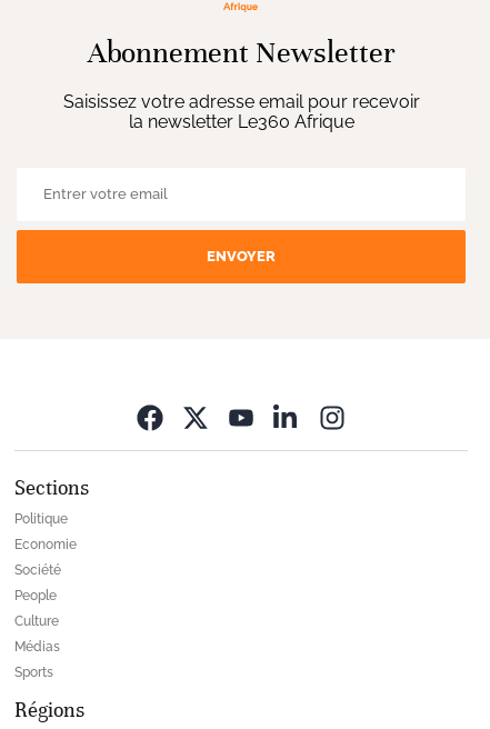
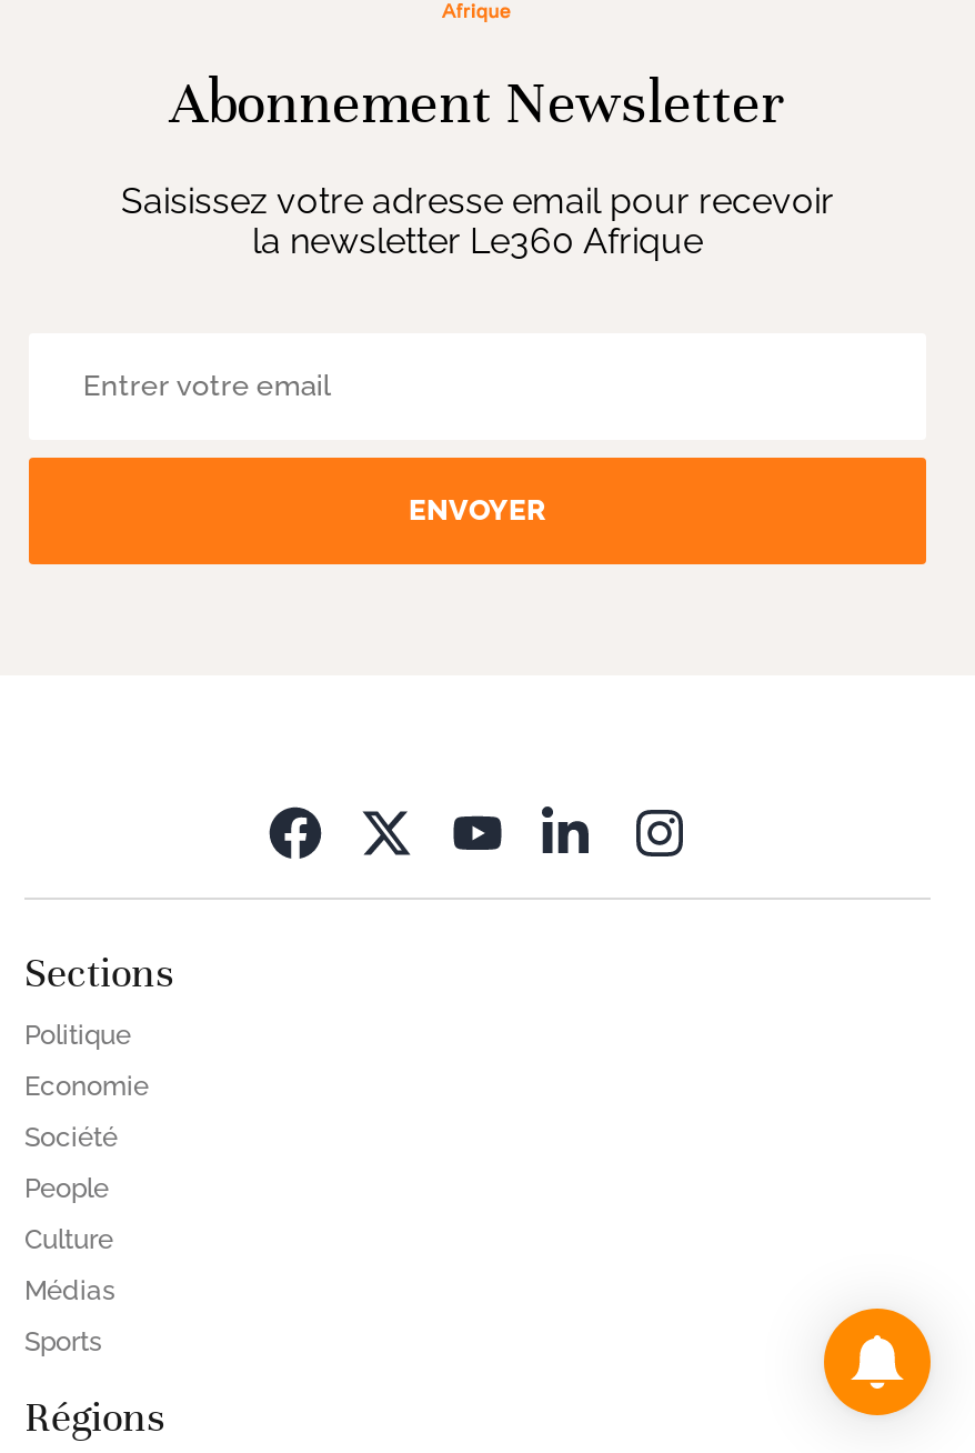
+ [image]
